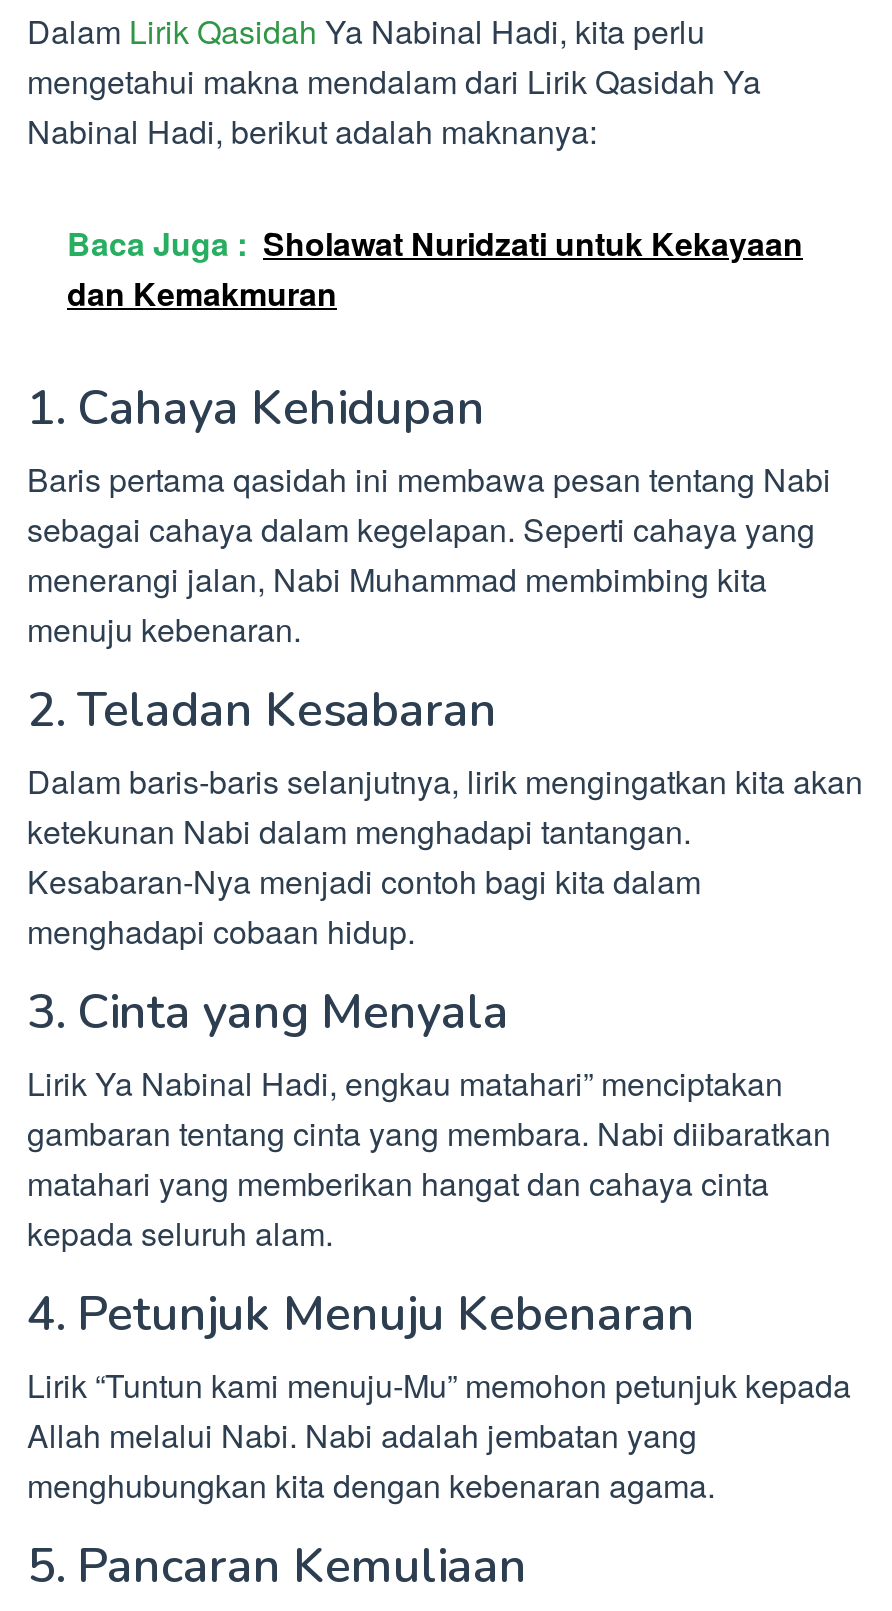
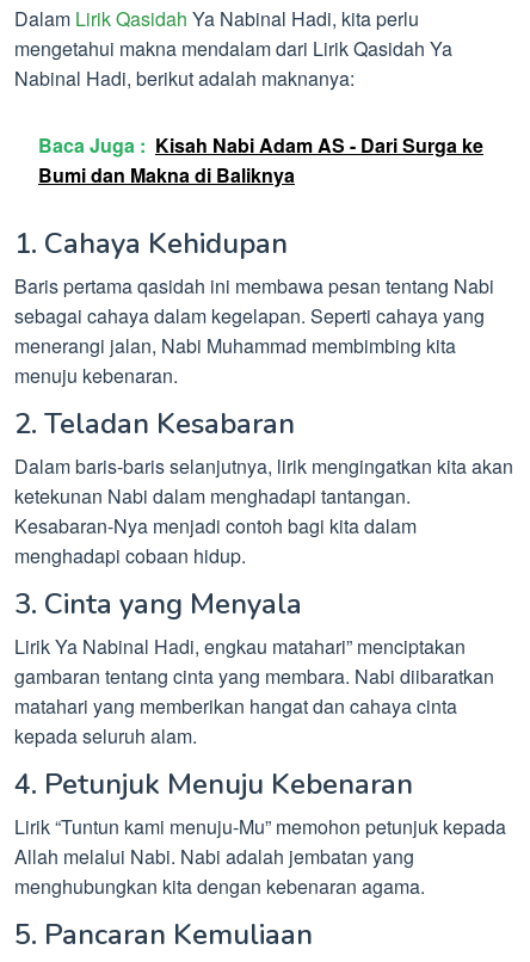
- Baca Juga : Sholawat Nuridzati untuk Kekayaan
- dan Kemakmuran
+ Baca Juga : Kisah Nabi Adam AS - Dari Surga ke
+ Bumi dan Makna di Baliknya
